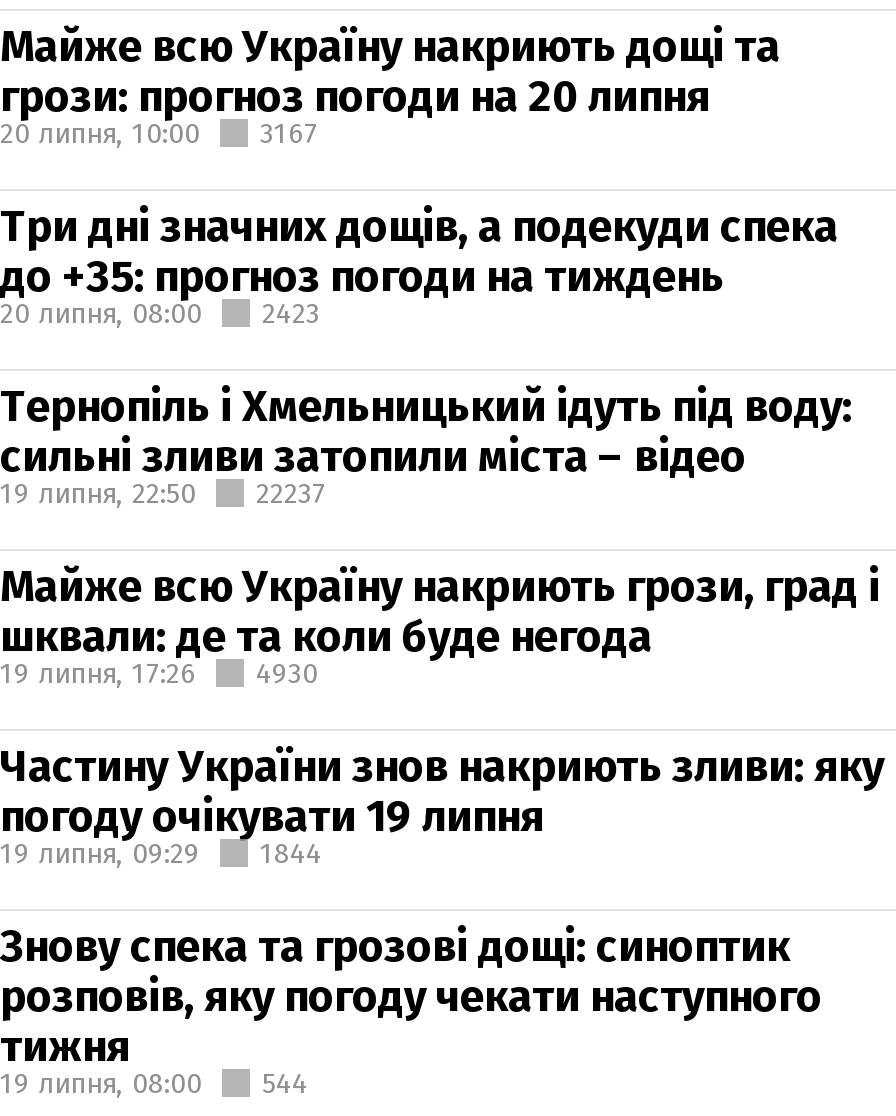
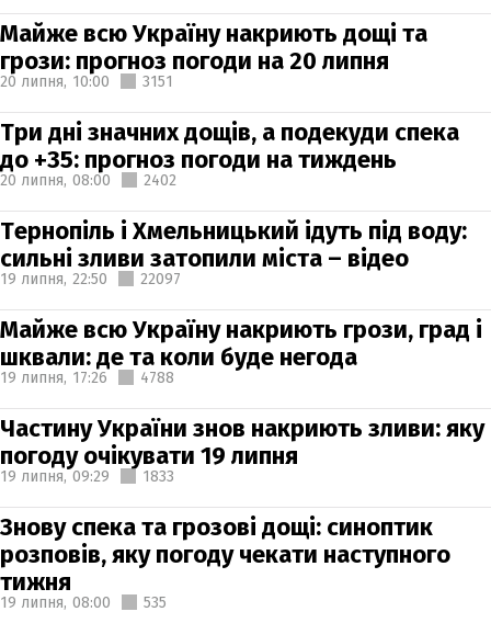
- 20 липня, 10:00 3167
+ 20 липня, 10:00 3151

- 20 липня, 08:00 2423
+ 20 липня, 08:00 2402

- 19 липня, 22:50 22237
+ 19 липня, 22:50 22097

- 19 липня, 17:26 4930
+ 19 липня, 17:26 4788

- 19 липня, 09:29 1844
+ 19 липня, 09:29 1833

- 19 липня, 08:00 544
+ 19 липня, 08:00 535
